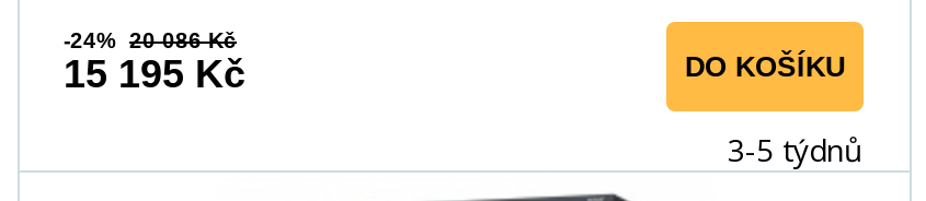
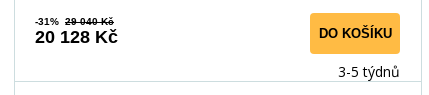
- -24% 20 086 Kč
- 15 195 Kč
+ -31% 29 040 Kč
+ 20 128 Kč
